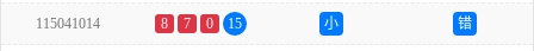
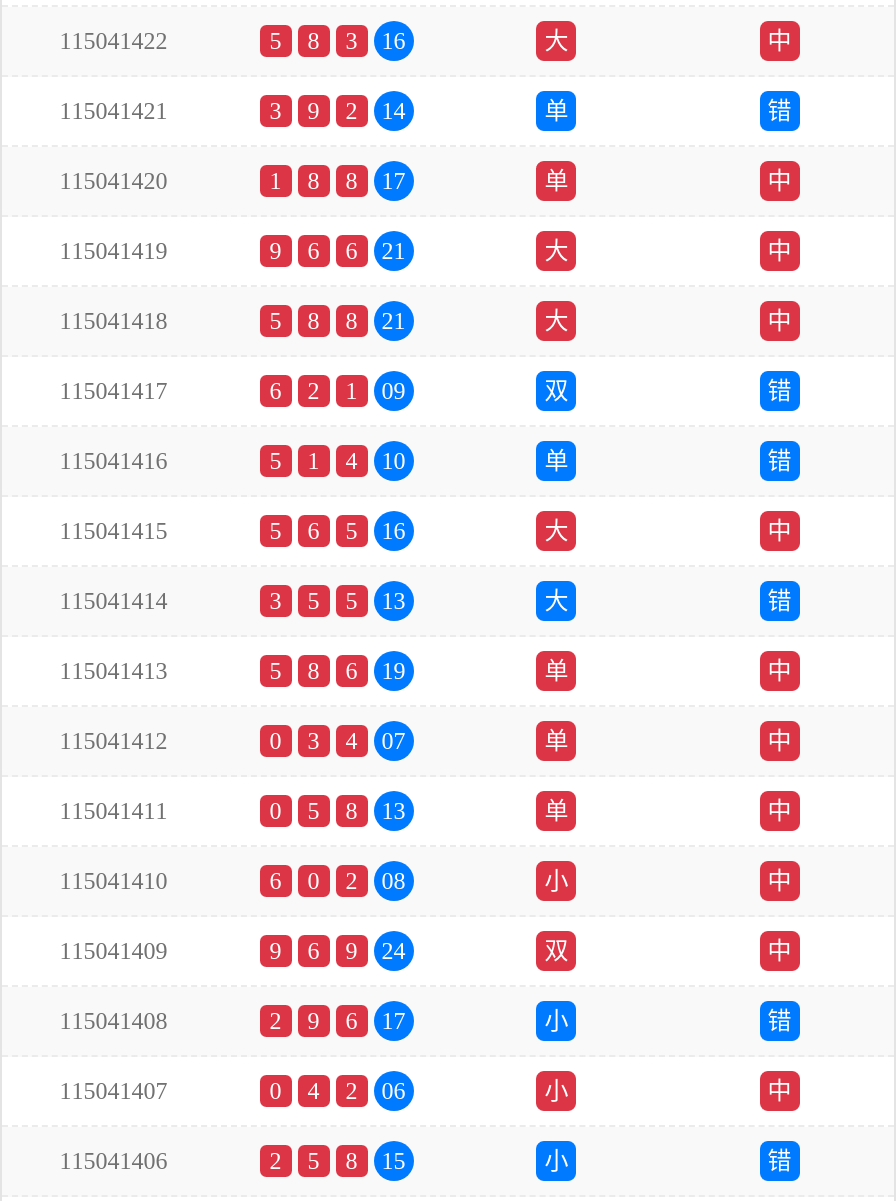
- 115041014
+ 115041422
+ 5

- 7
+ 3
+ 16
+ 大
+ 中
+ 115041421
+ 3
+ 9
+ 2
+ 14
+ 单
+ 错
+ 115041420
+ 1
+ 8
+ 8
+ 17
+ 单
+ 中
+ 115041419
+ 9
+ 6
+ 6
+ 21
+ 大
+ 中
+ 115041418
+ 5
+ 8
+ 8
+ 21
+ 大
+ 中
+ 115041417
+ 6
+ 2
+ 1
+ 09
+ 双
+ 错
+ 115041416
+ 5
+ 1
+ 4
+ 10
+ 单
+ 错
+ 115041415
+ 5
+ 6
+ 5
+ 16
+ 大
+ 中
+ 115041414
+ 3
+ 5
+ 5
+ 13
+ 大
+ 错
+ 115041413
+ 5
+ 8
+ 6
+ 19
+ 单
+ 中
+ 115041412

+ 3
+ 4
+ 07
+ 单
+ 中
+ 115041411
+ 0
+ 5
+ 8
+ 13
+ 单
+ 中
+ 115041410
+ 6
+ 0
+ 2
+ 08
+ 小
+ 中
+ 115041409
+ 9
+ 6
+ 9
+ 24
+ 双
+ 中
+ 115041408
+ 2
+ 9
+ 6
+ 17
+ 小
+ 错
+ 115041407
+ 0
+ 4
+ 2
+ 06
+ 小
+ 中
+ 115041406
+ 2
+ 5
+ 8
